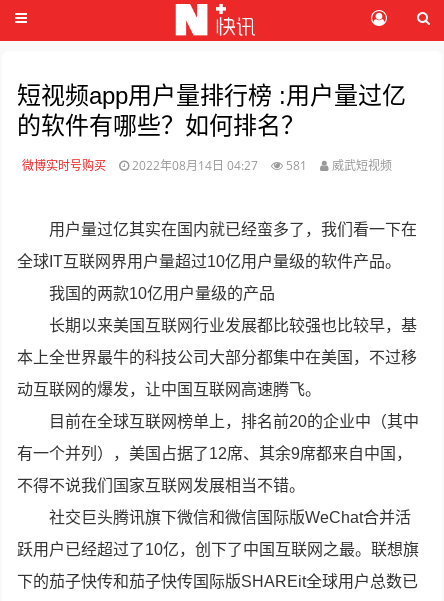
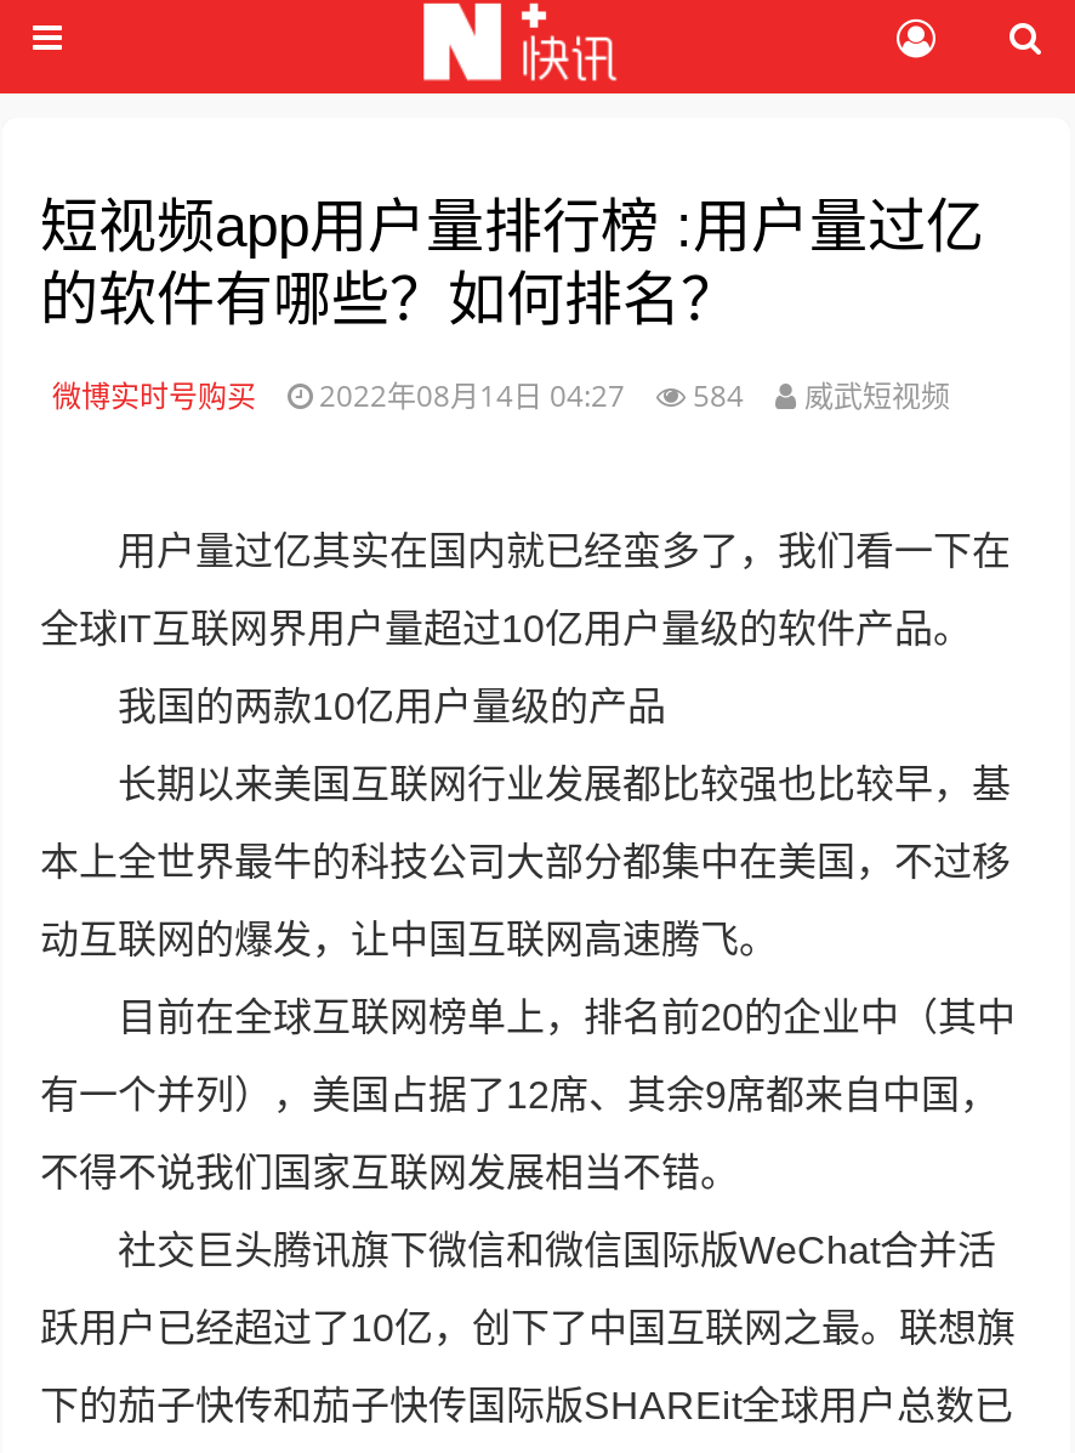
- 微博实时号购买 2022年08月14日 04:27 581 威武短视频
+ 微博实时号购买 2022年08月14日 04:27 584 威武短视频
